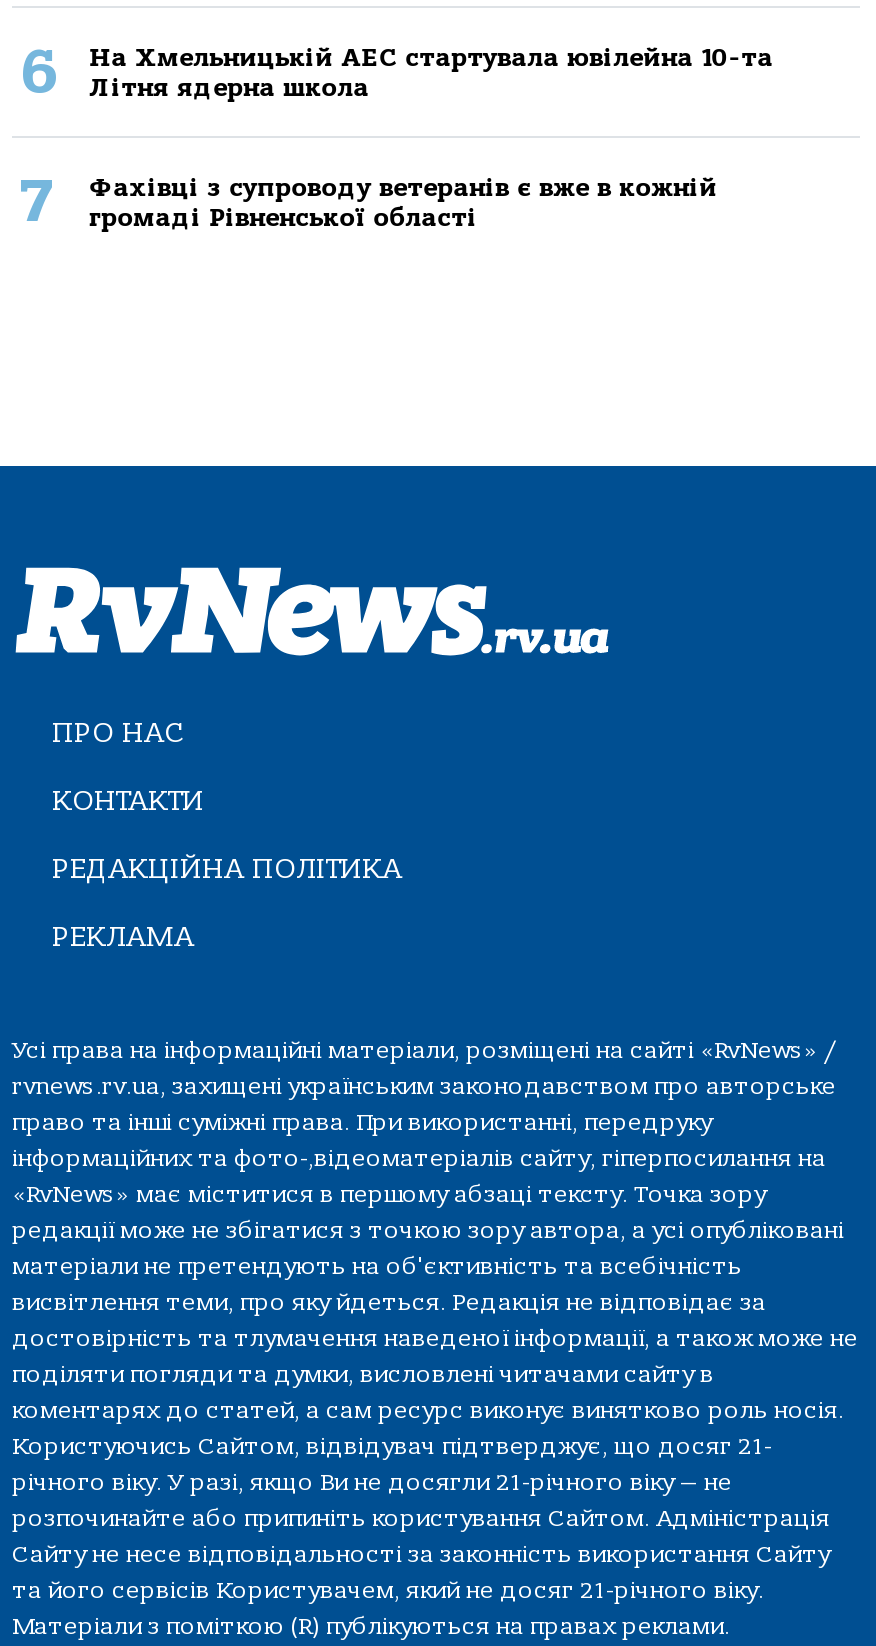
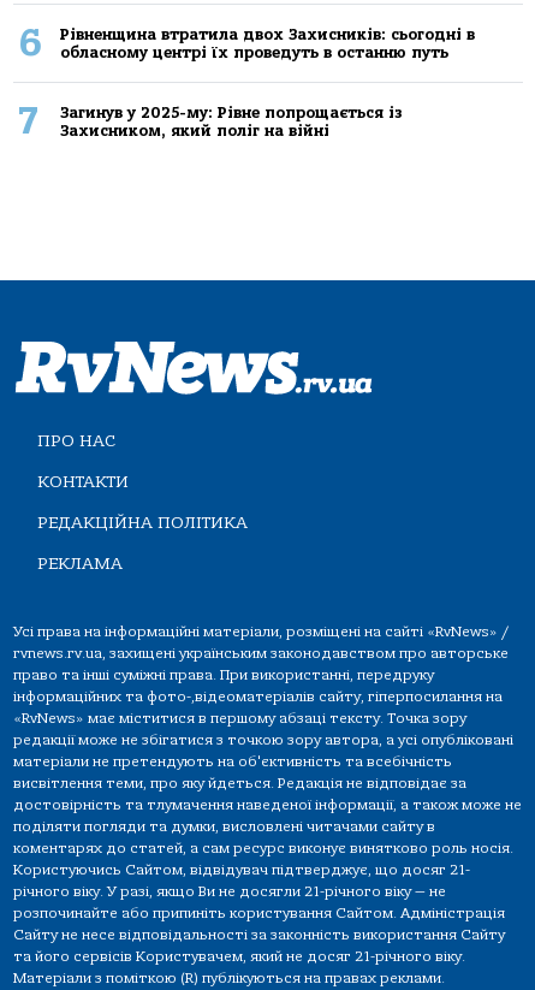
- На Хмельницькій АЕС стартувала ювілейна 10-та
- Літня ядерна школа
+ Рівненщина втратила двох Захисників: сьогодні в
+ обласному центрі їх проведуть в останню путь

- Фахівці з супроводу ветеранів є вже в кожній
- громаді Рівненської області
+ Загинув у 2025-му: Рівне попрощається із
+ Захисником, який поліг на війні
